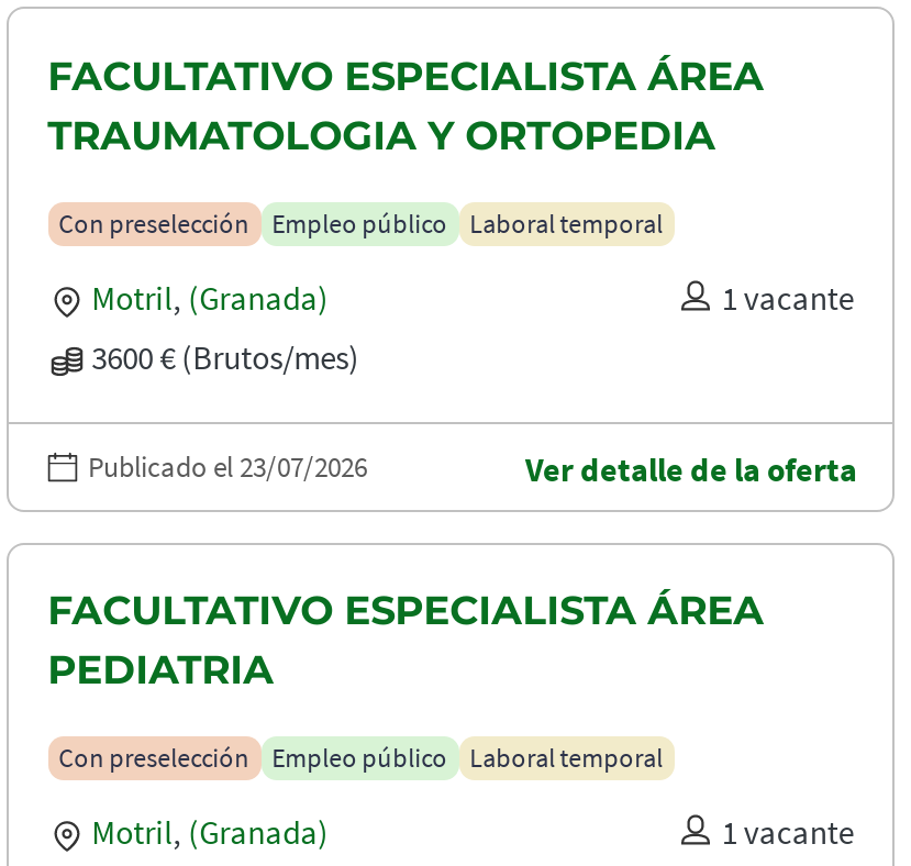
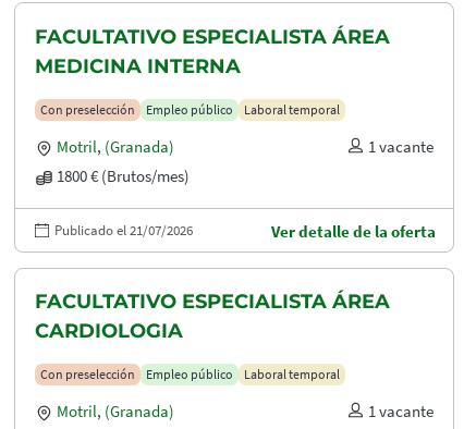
- TRAUMATOLOGIA Y ORTOPEDIA
+ MEDICINA INTERNA

- 3600 € (Brutos/mes)
+ 1800 € (Brutos/mes)

- Publicado el 23/07/2026
+ Publicado el 21/07/2026

- PEDIATRIA
+ CARDIOLOGIA
